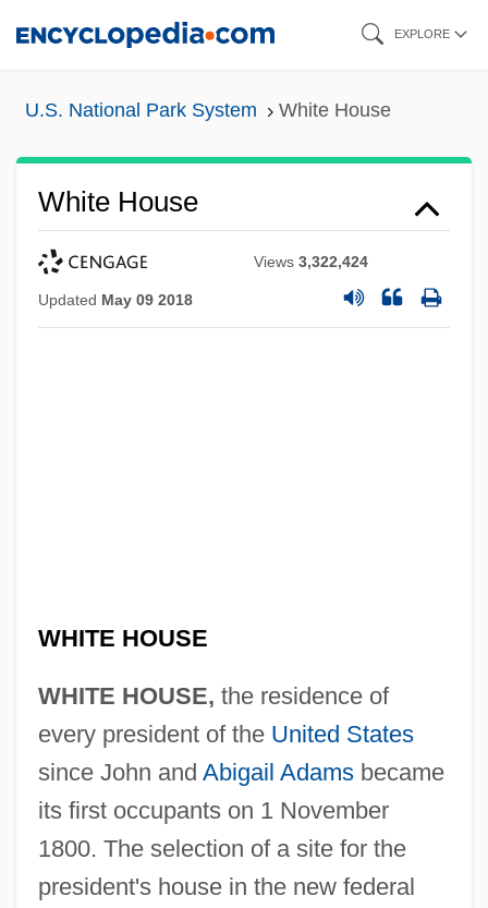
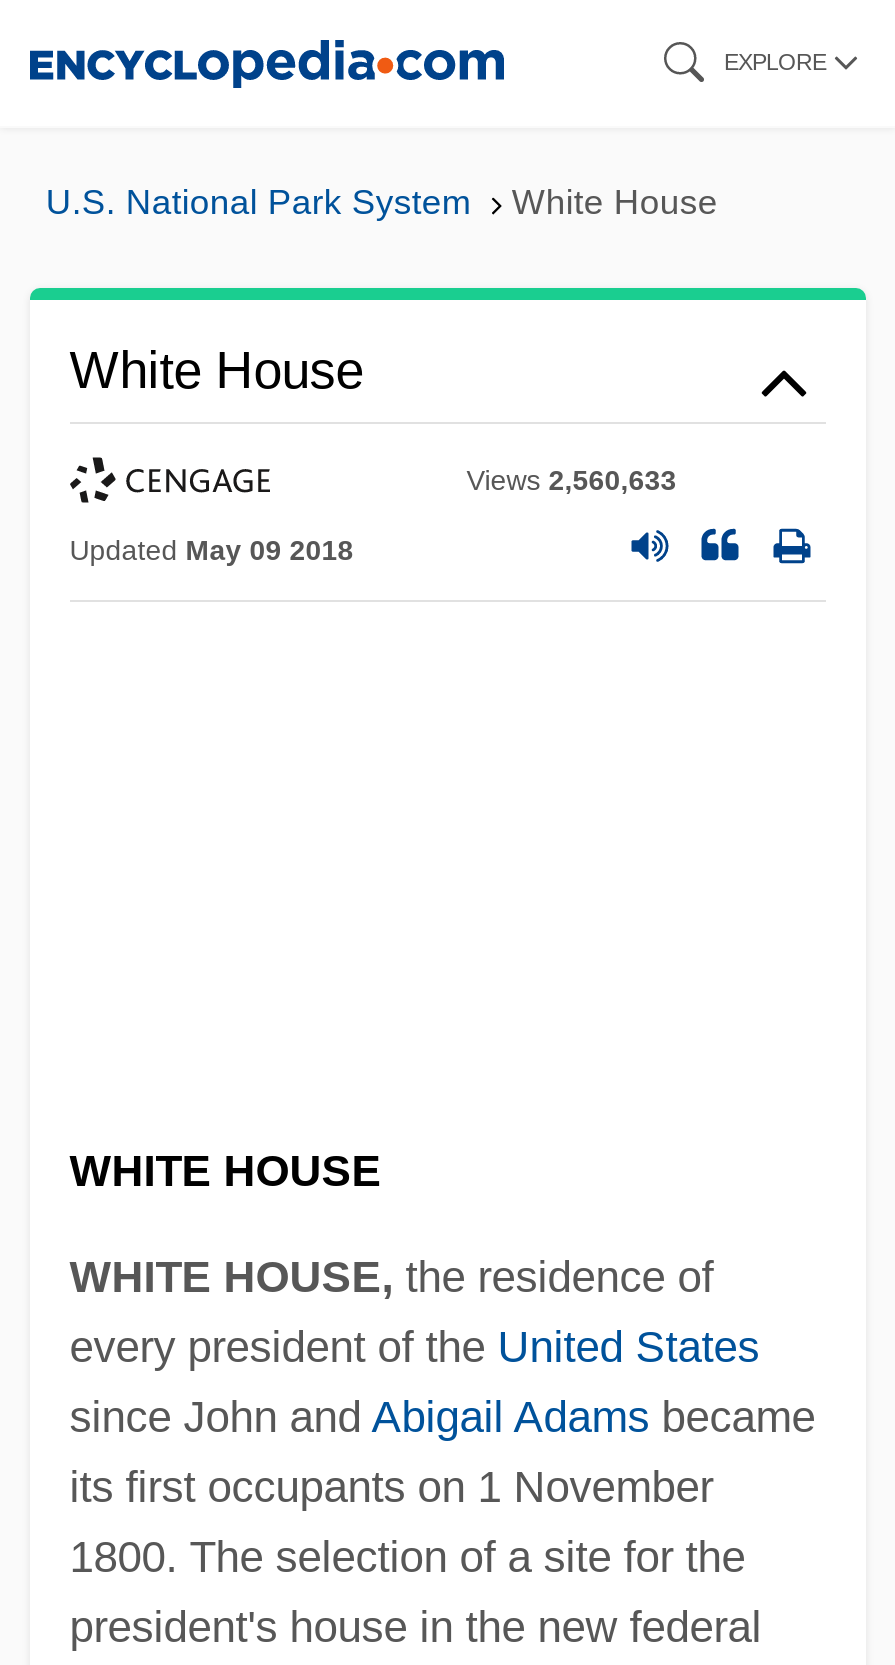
- Views 3,322,424
+ Views 2,560,633
